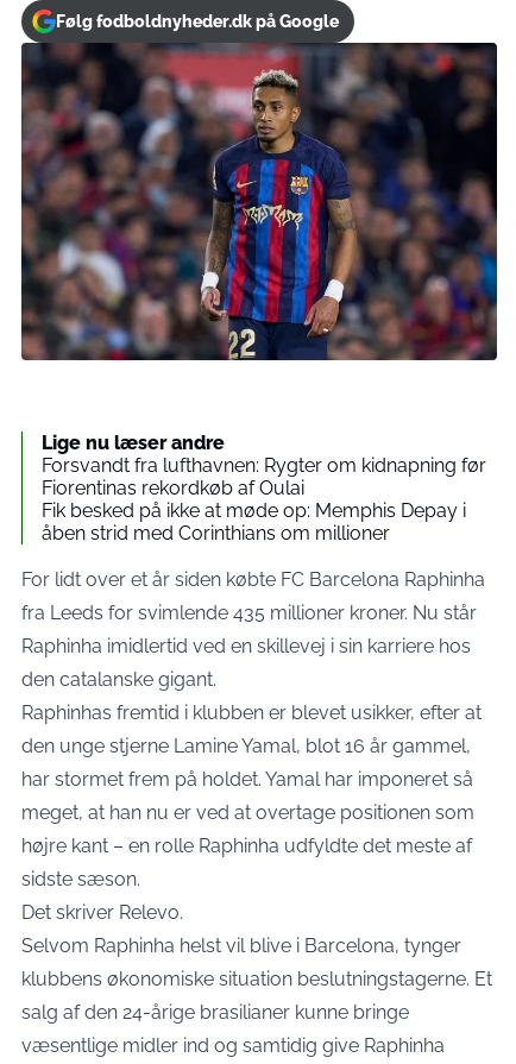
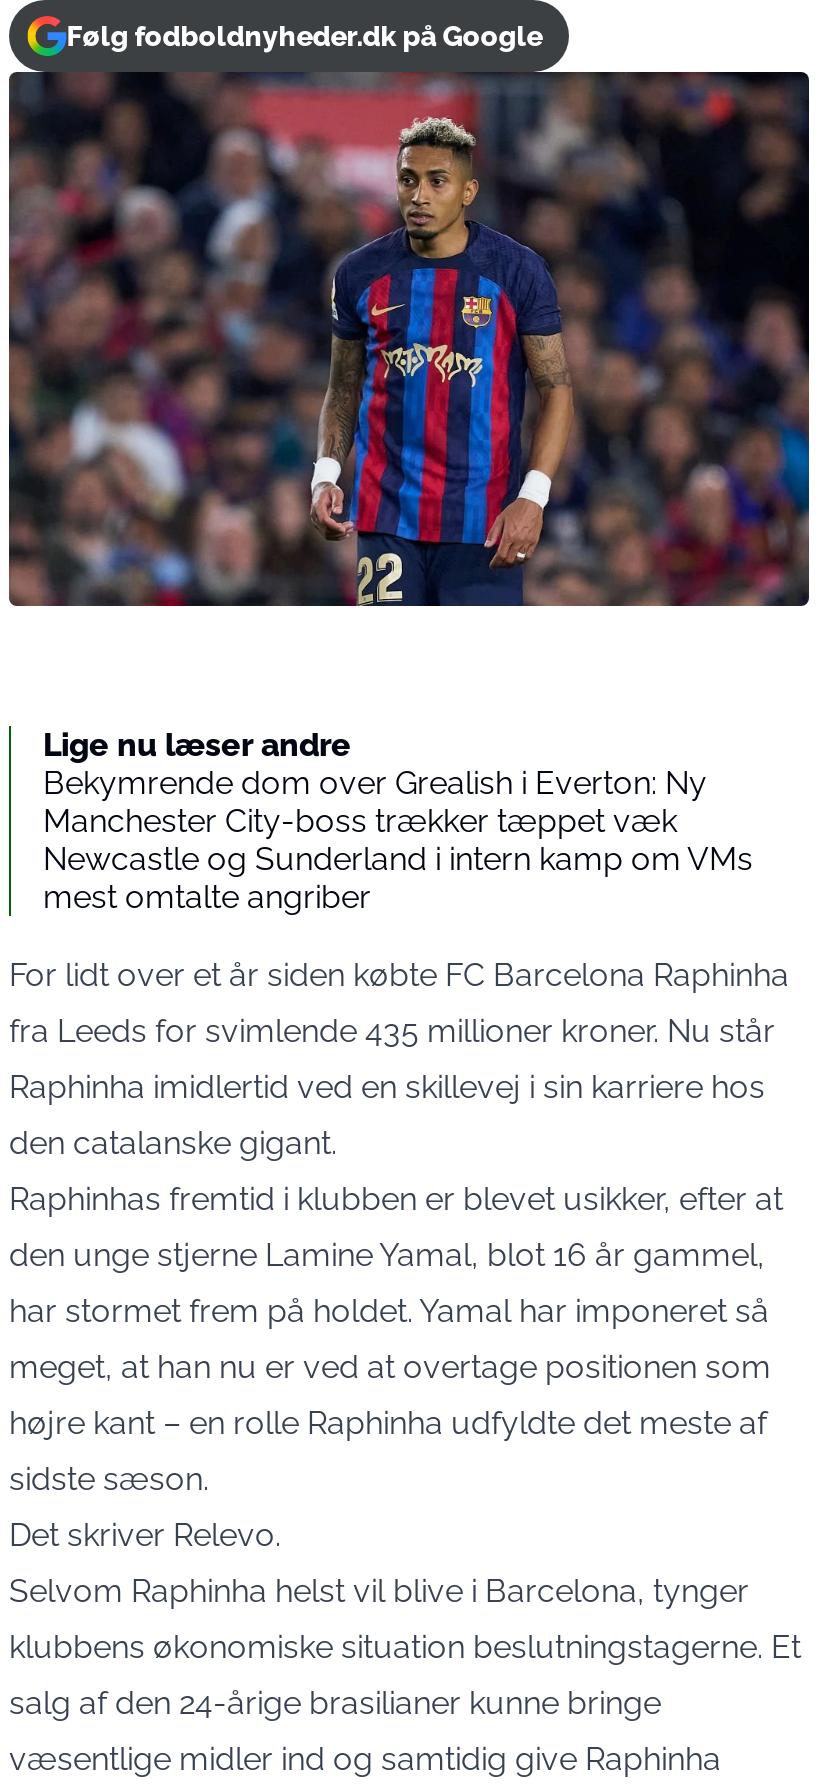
- Forsvandt fra lufthavnen: Rygter om kidnapning før
- Fiorentinas rekordkøb af Oulai
- Fik besked på ikke at møde op: Memphis Depay i
- åben strid med Corinthians om millioner
+ Bekymrende dom over Grealish i Everton: Ny
+ Manchester City-boss trækker tæppet væk
+ Newcastle og Sunderland i intern kamp om VMs
+ mest omtalte angriber
